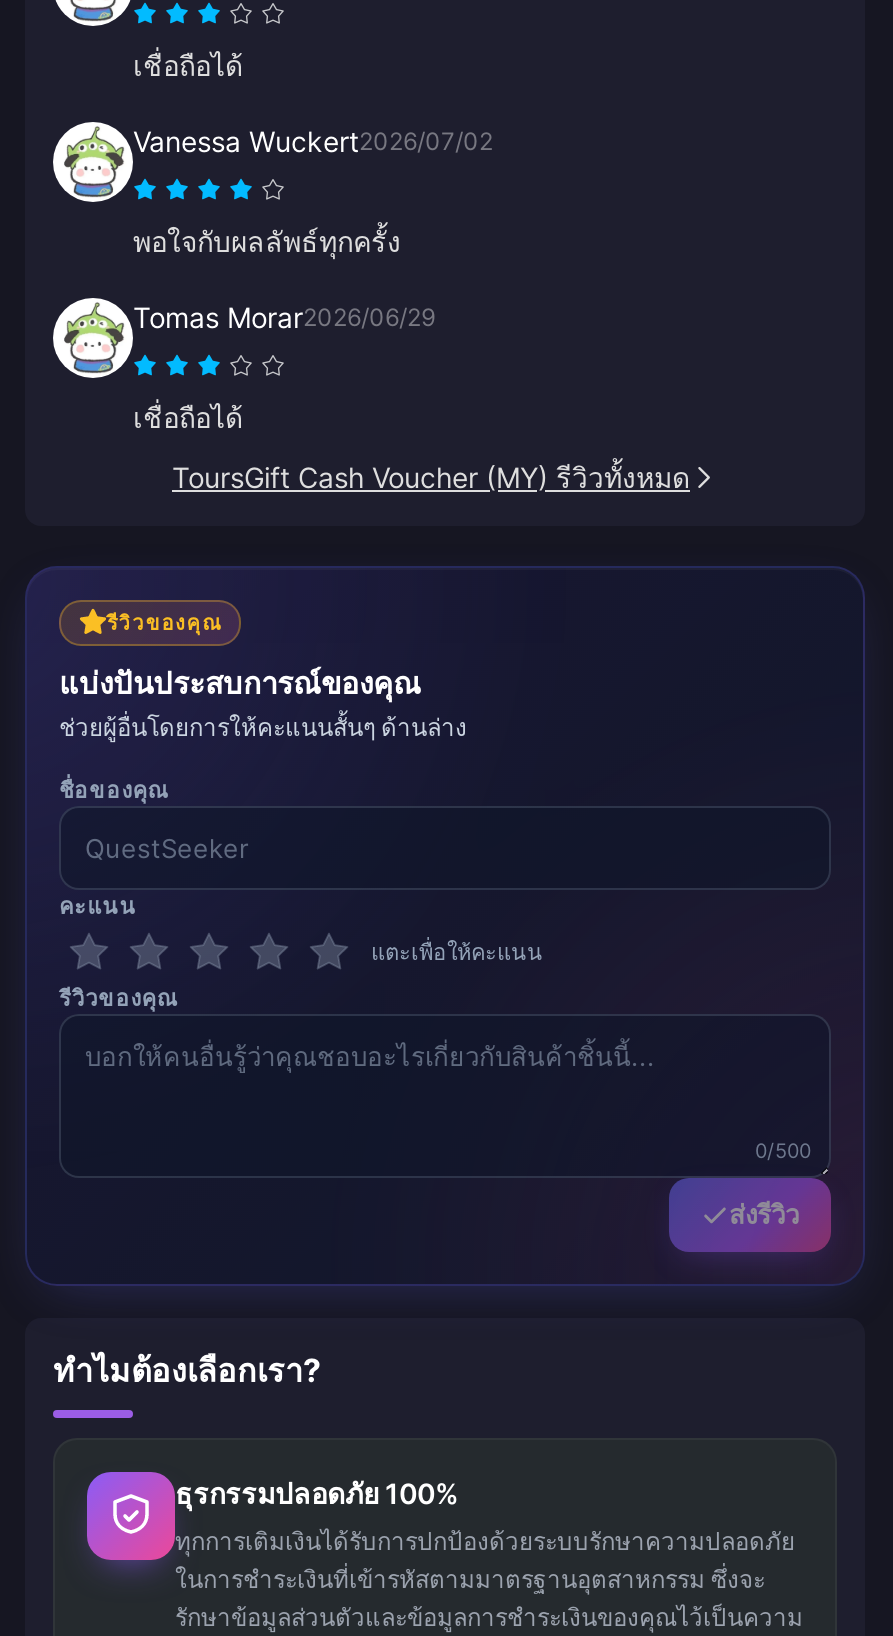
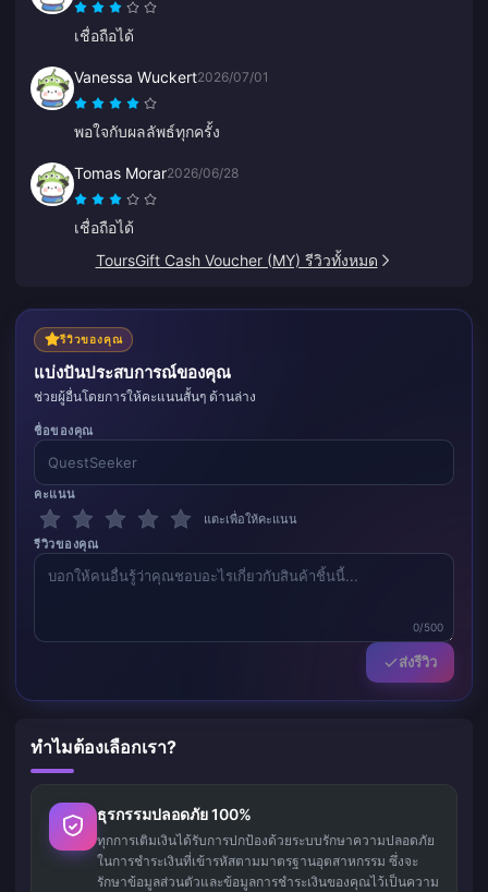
- Vanessa Wuckert2026/07/02
+ Vanessa Wuckert2026/07/01

- Tomas Morar2026/06/29
+ Tomas Morar2026/06/28
